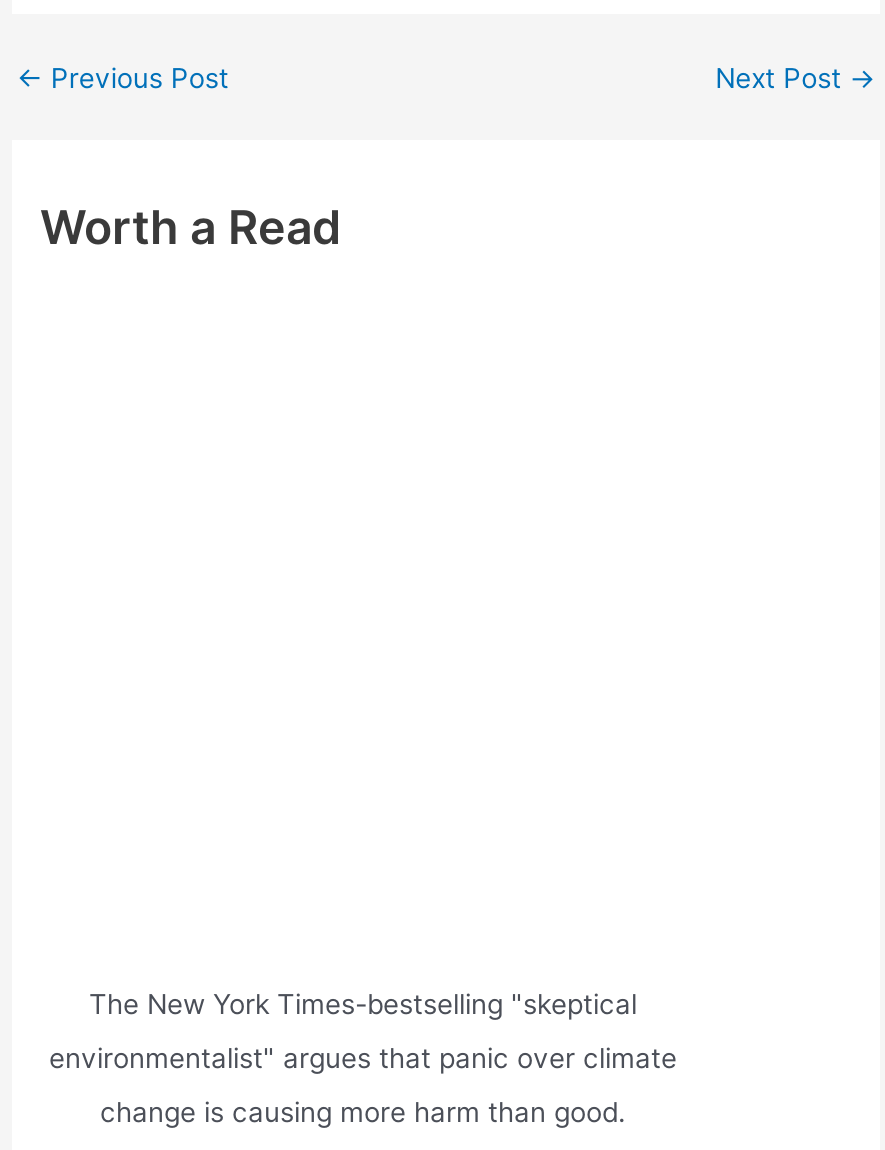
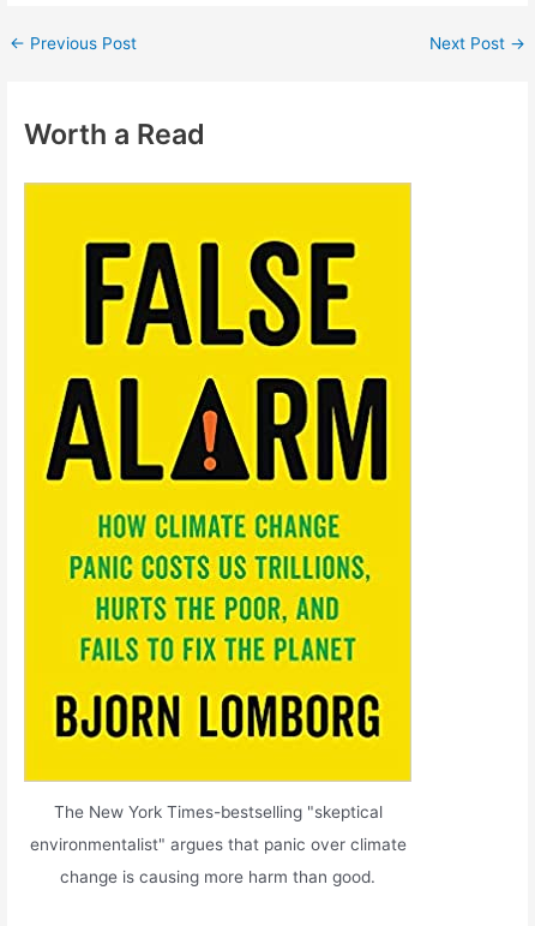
+ [image]
